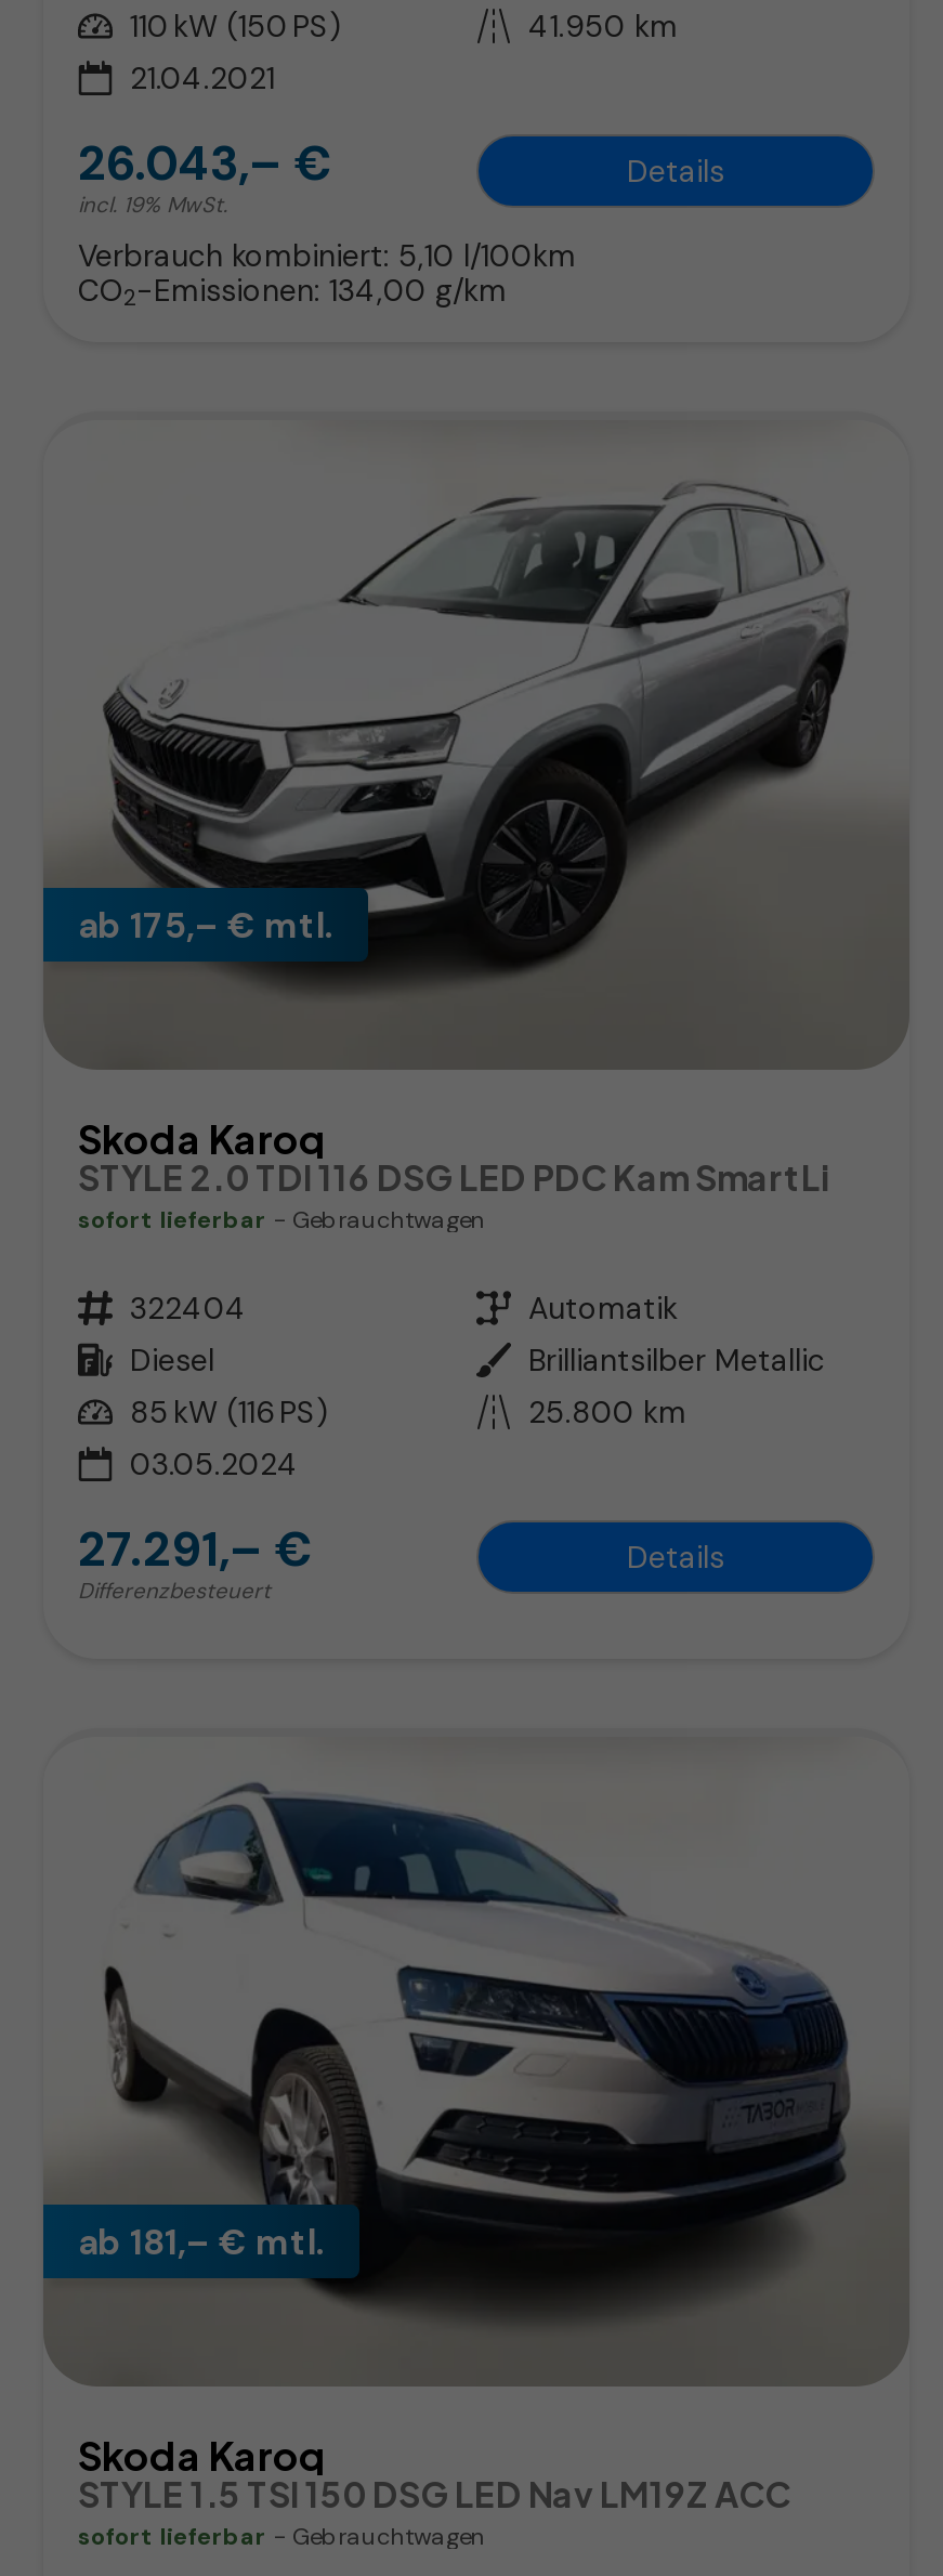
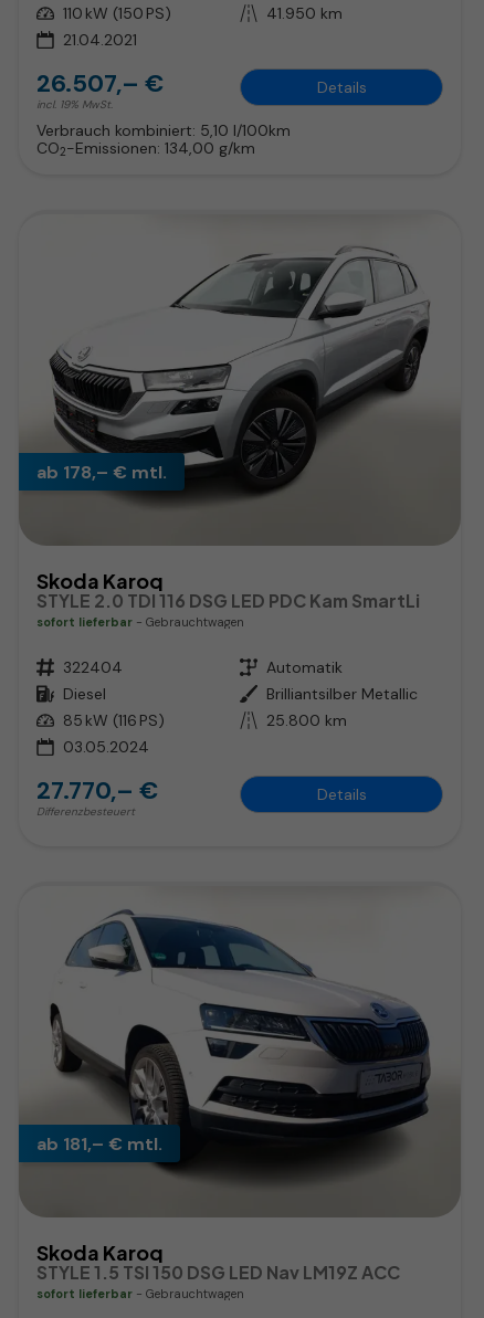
- 26.043,– €
+ 26.507,– €

- ab 175,– € mtl.
+ ab 178,– € mtl.

- 27.291,– €
+ 27.770,– €
